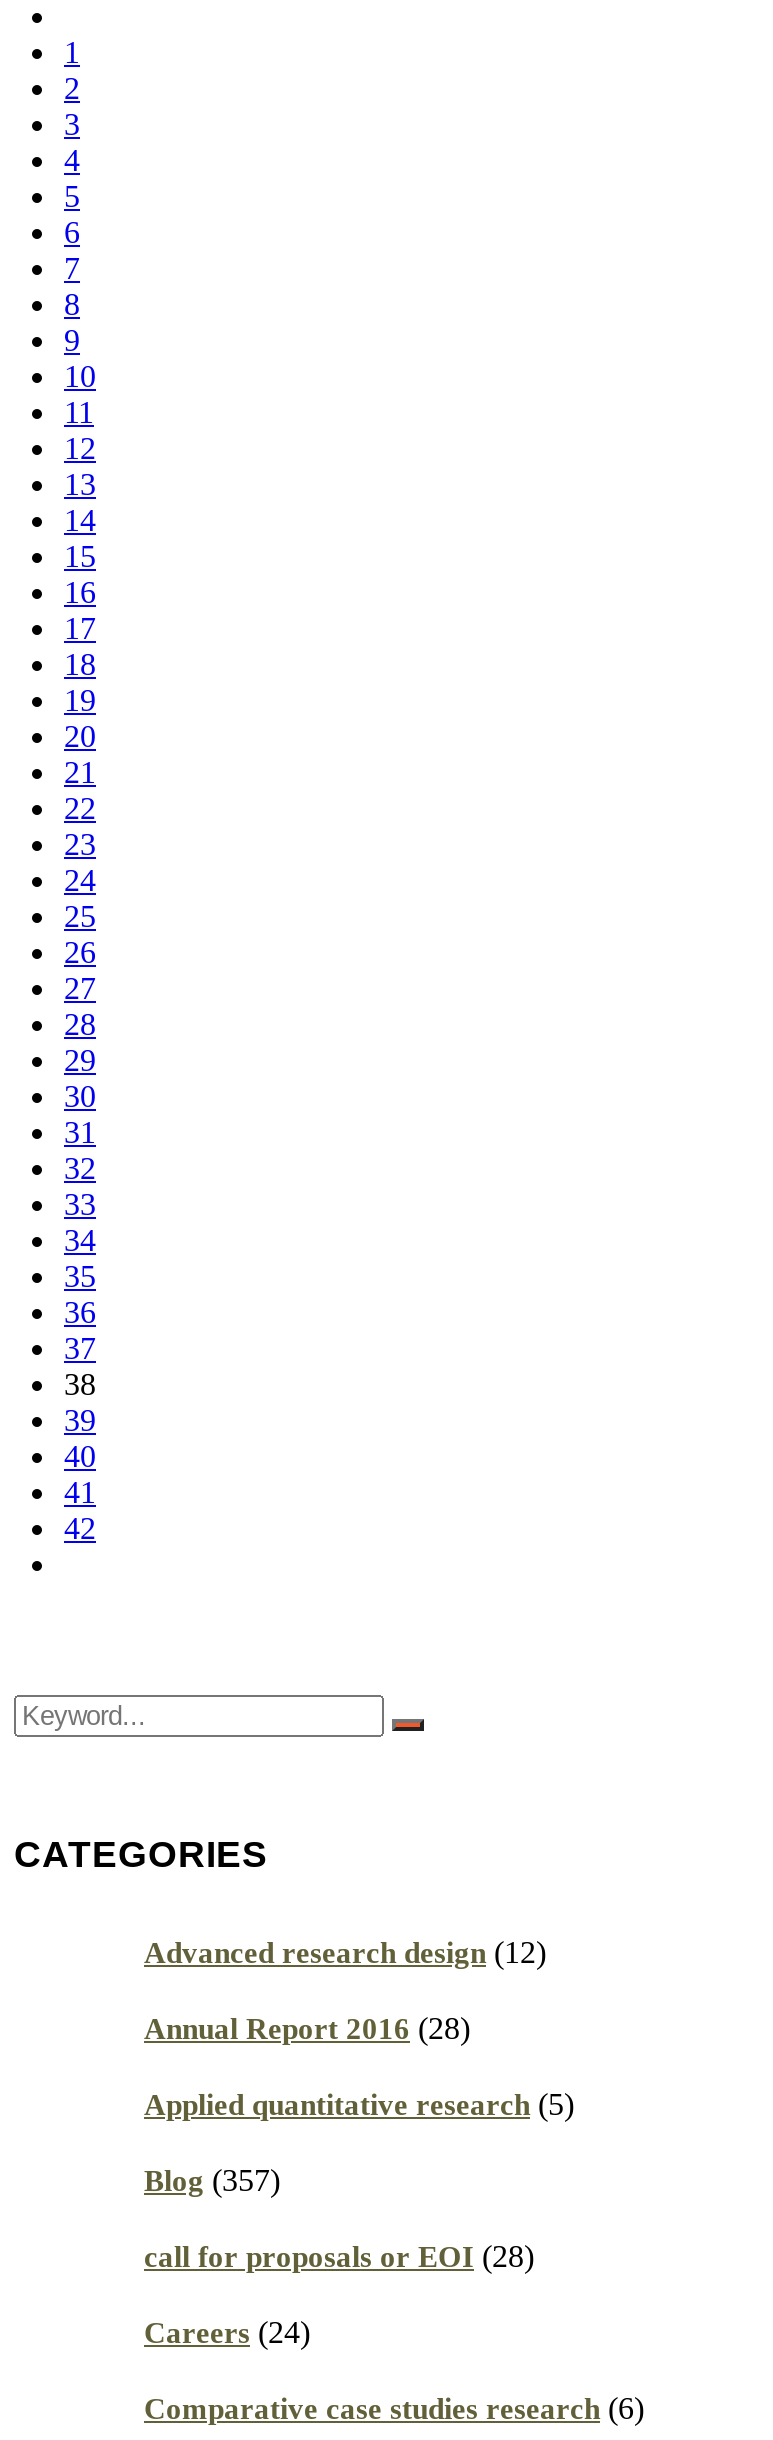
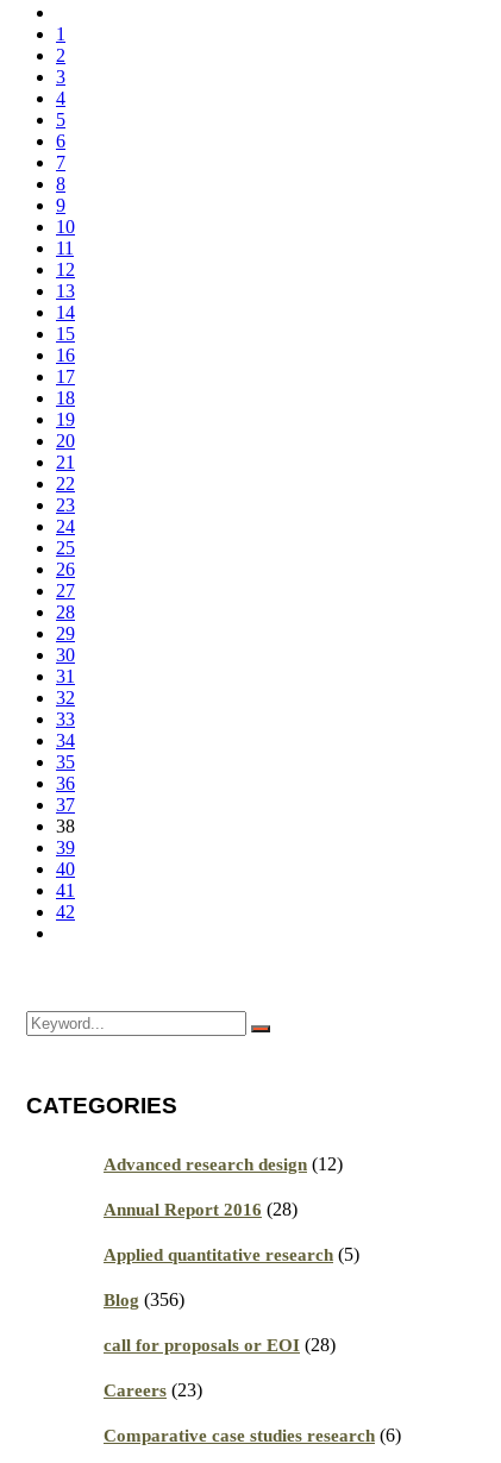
- Blog (357)
+ Blog (356)

- Careers (24)
+ Careers (23)
